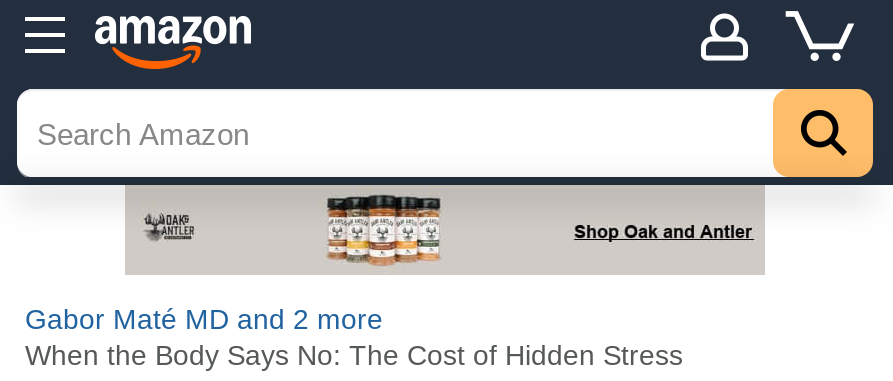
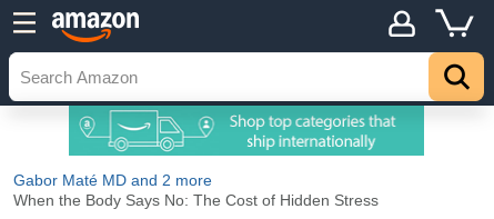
- [image]
+ [image]
